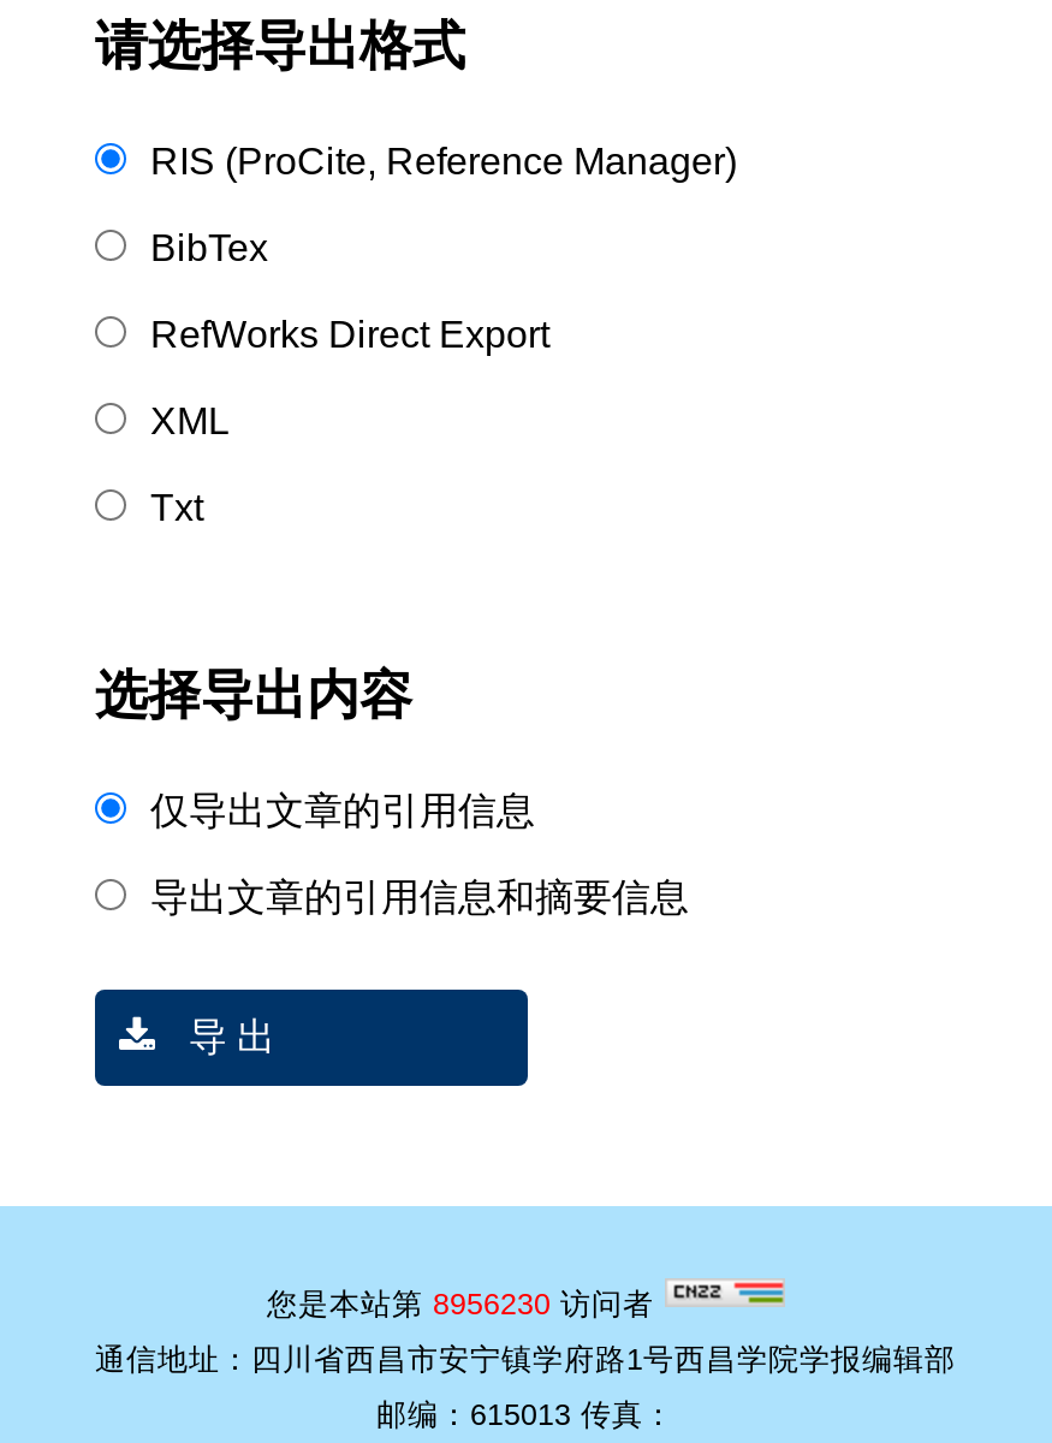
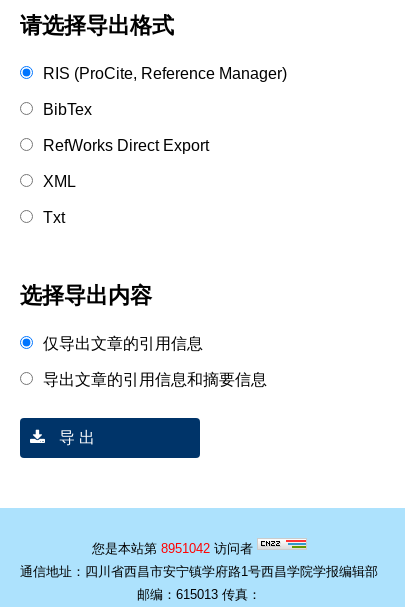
- 您是本站第8956230访问者
+ 您是本站第8951042访问者
